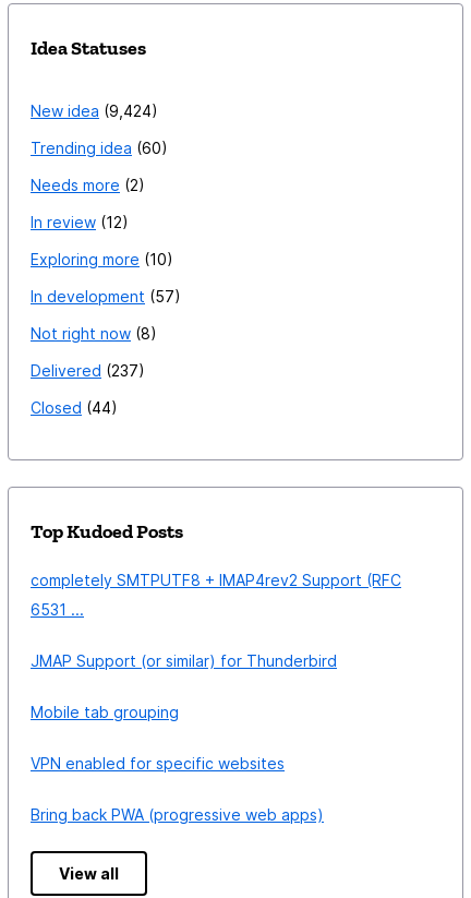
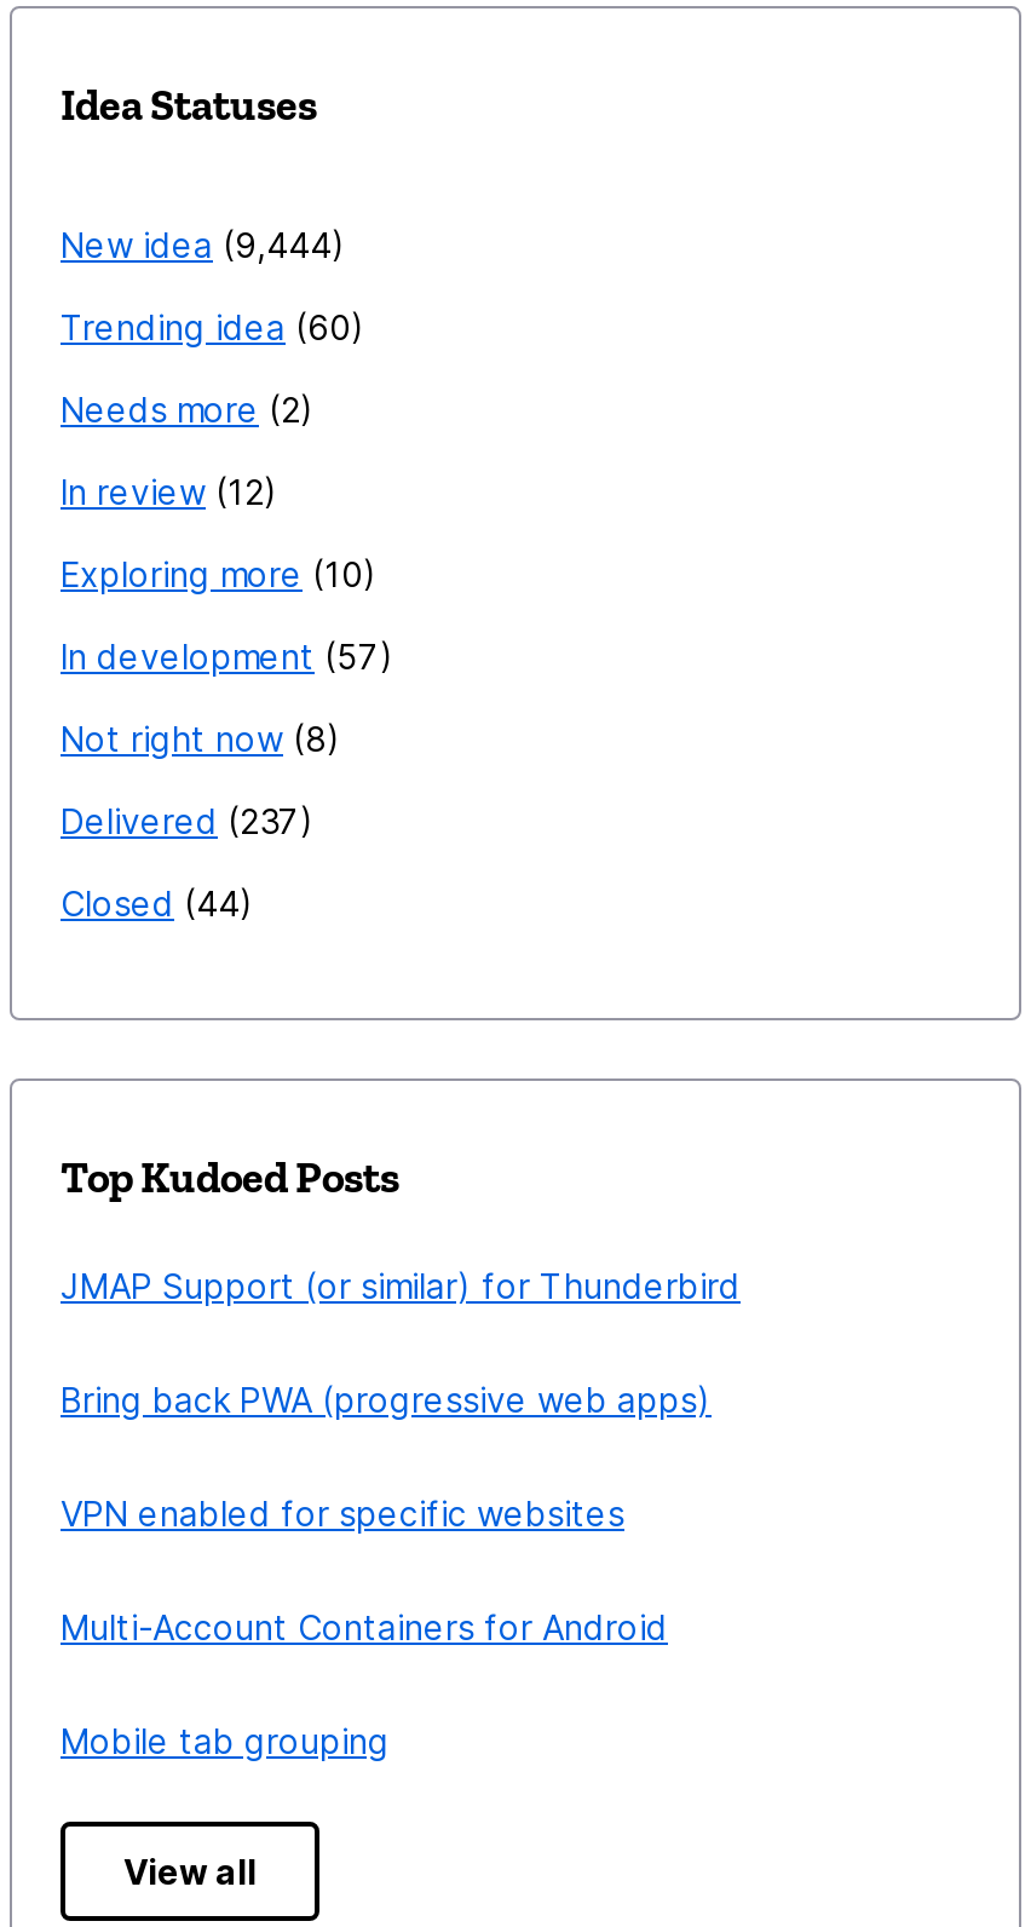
- New idea 9,424
+ New idea 9,444

- completely SMTPUTF8 + IMAP4rev2 Support (RFC
- 6531 ...

moved up: JMAP Support (or similar) for Thunderbird

+ Multi-Account Containers for Android

moved down: Mobile tab grouping

moved up: VPN enabled for specific websites | Bring back PWA (progressive web apps)
